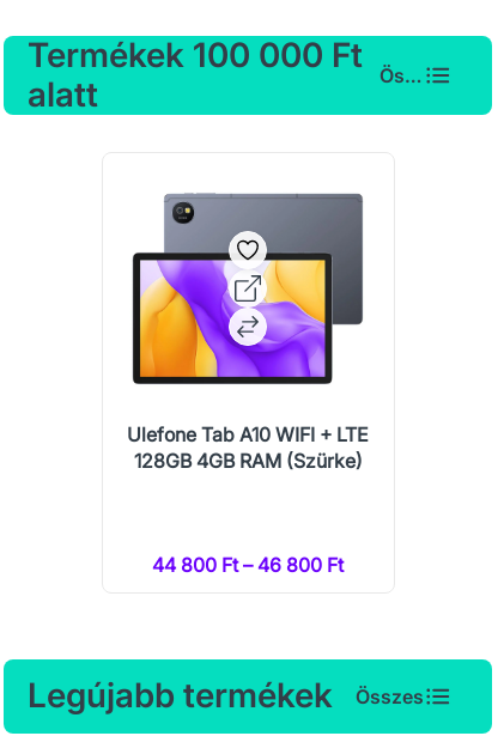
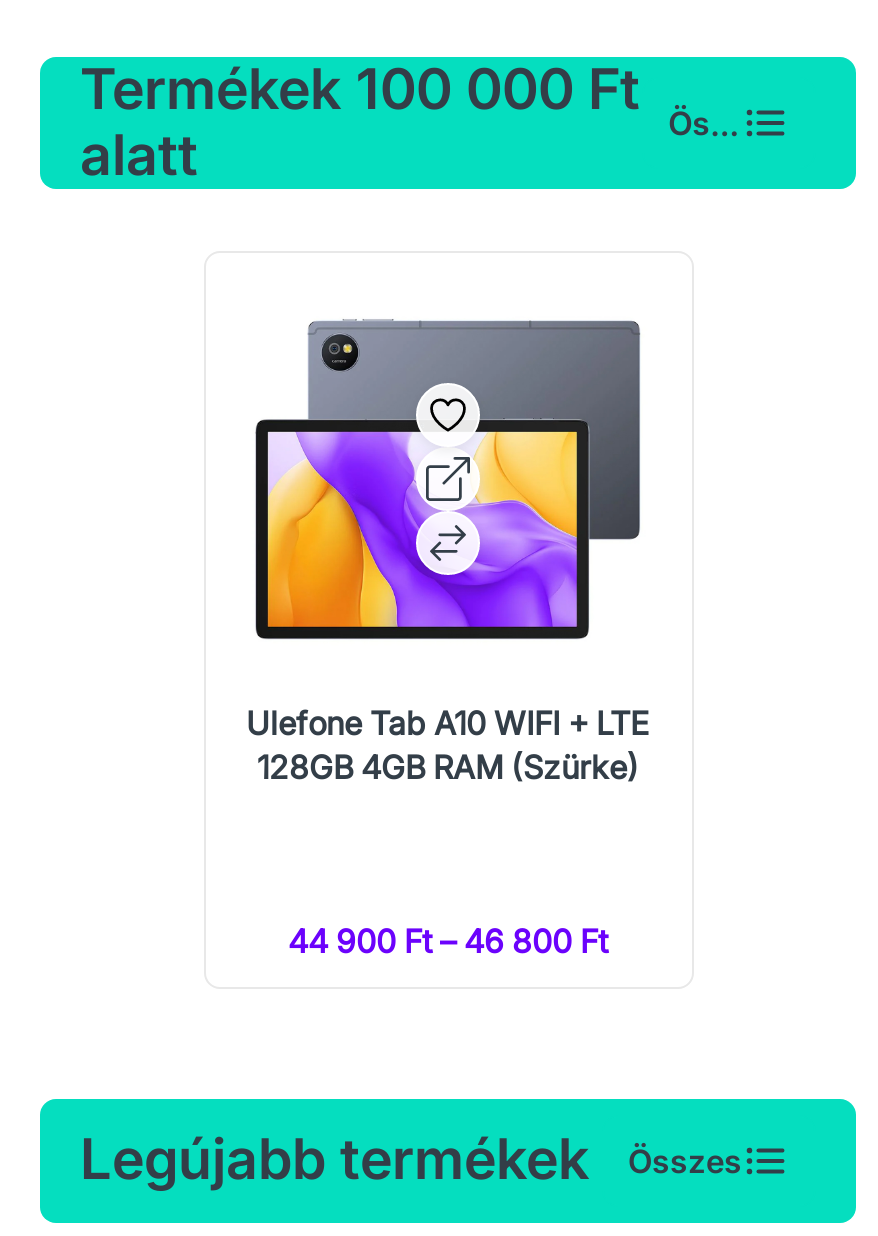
- 44 800 Ft – 46 800 Ft
+ 44 900 Ft – 46 800 Ft
